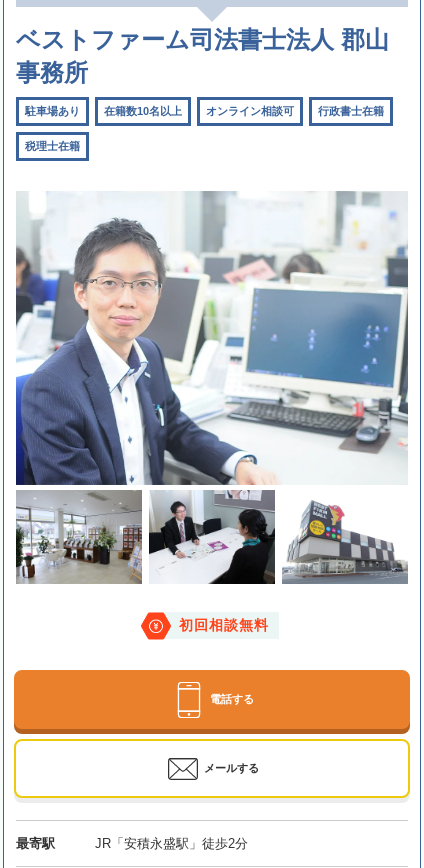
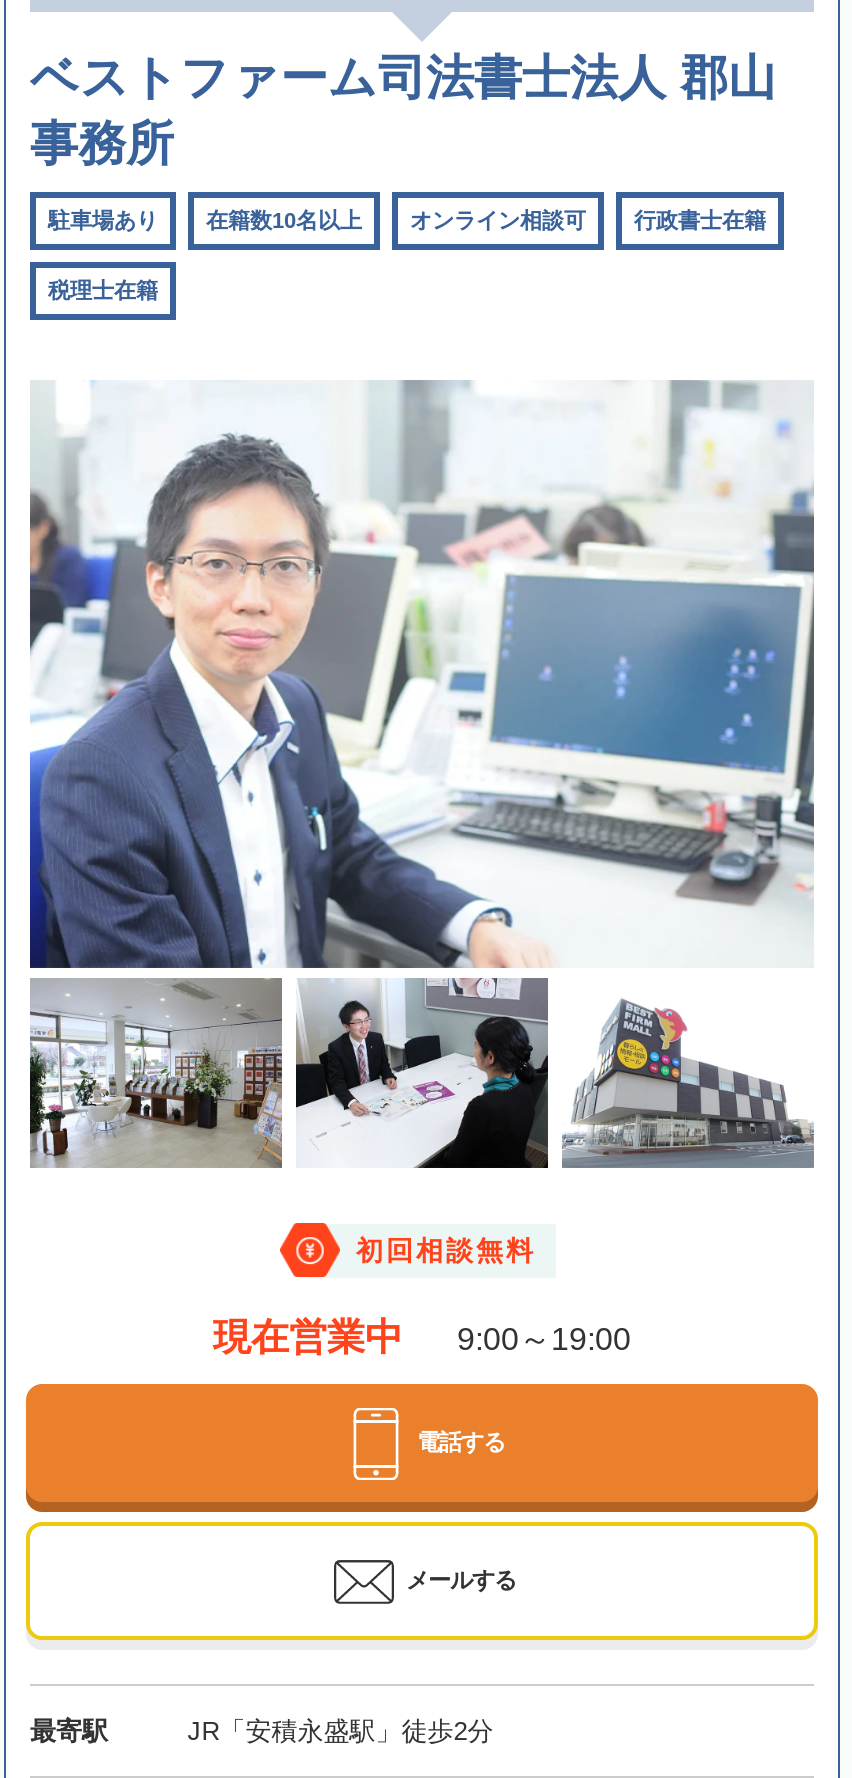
+ 現在営業中
+ 9:00～19:00
